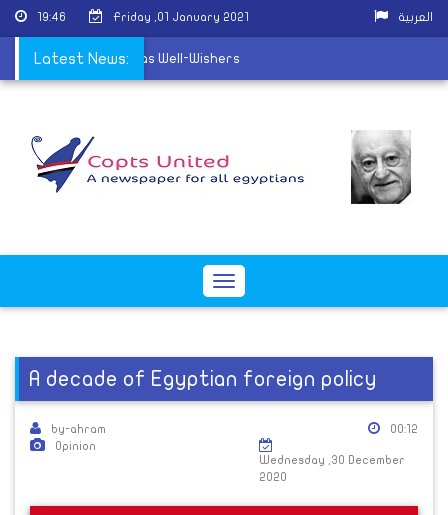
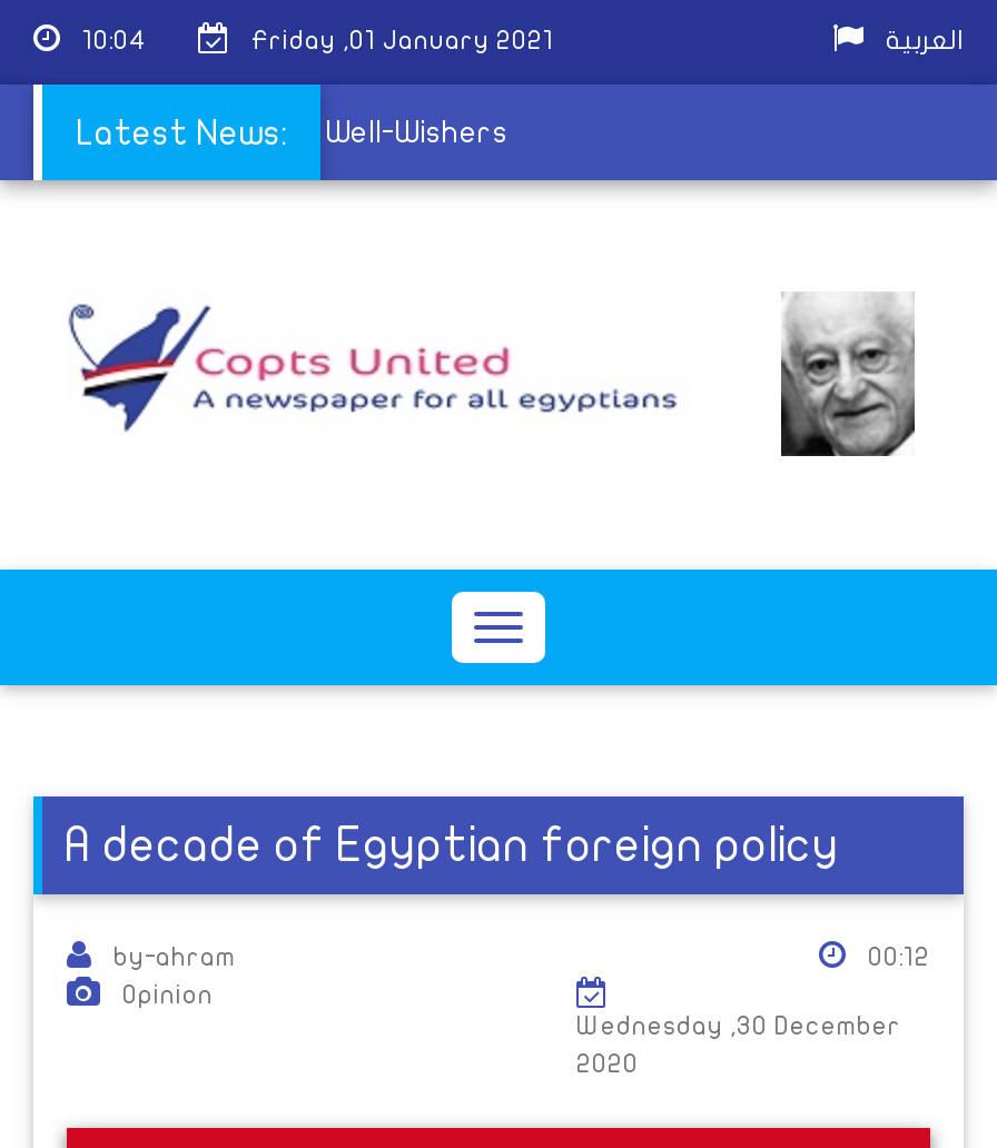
- 19:46
+ 10:04
